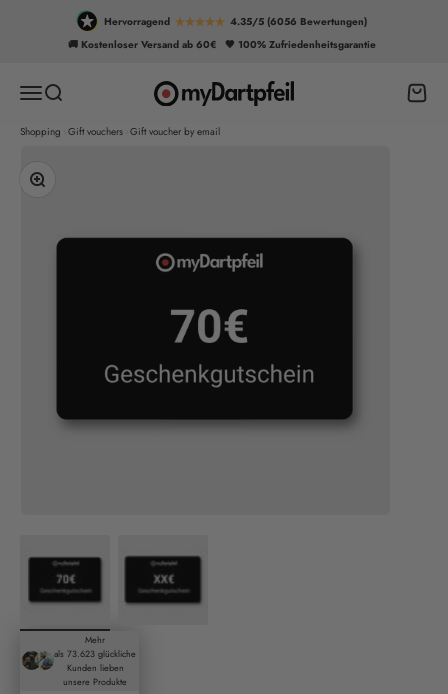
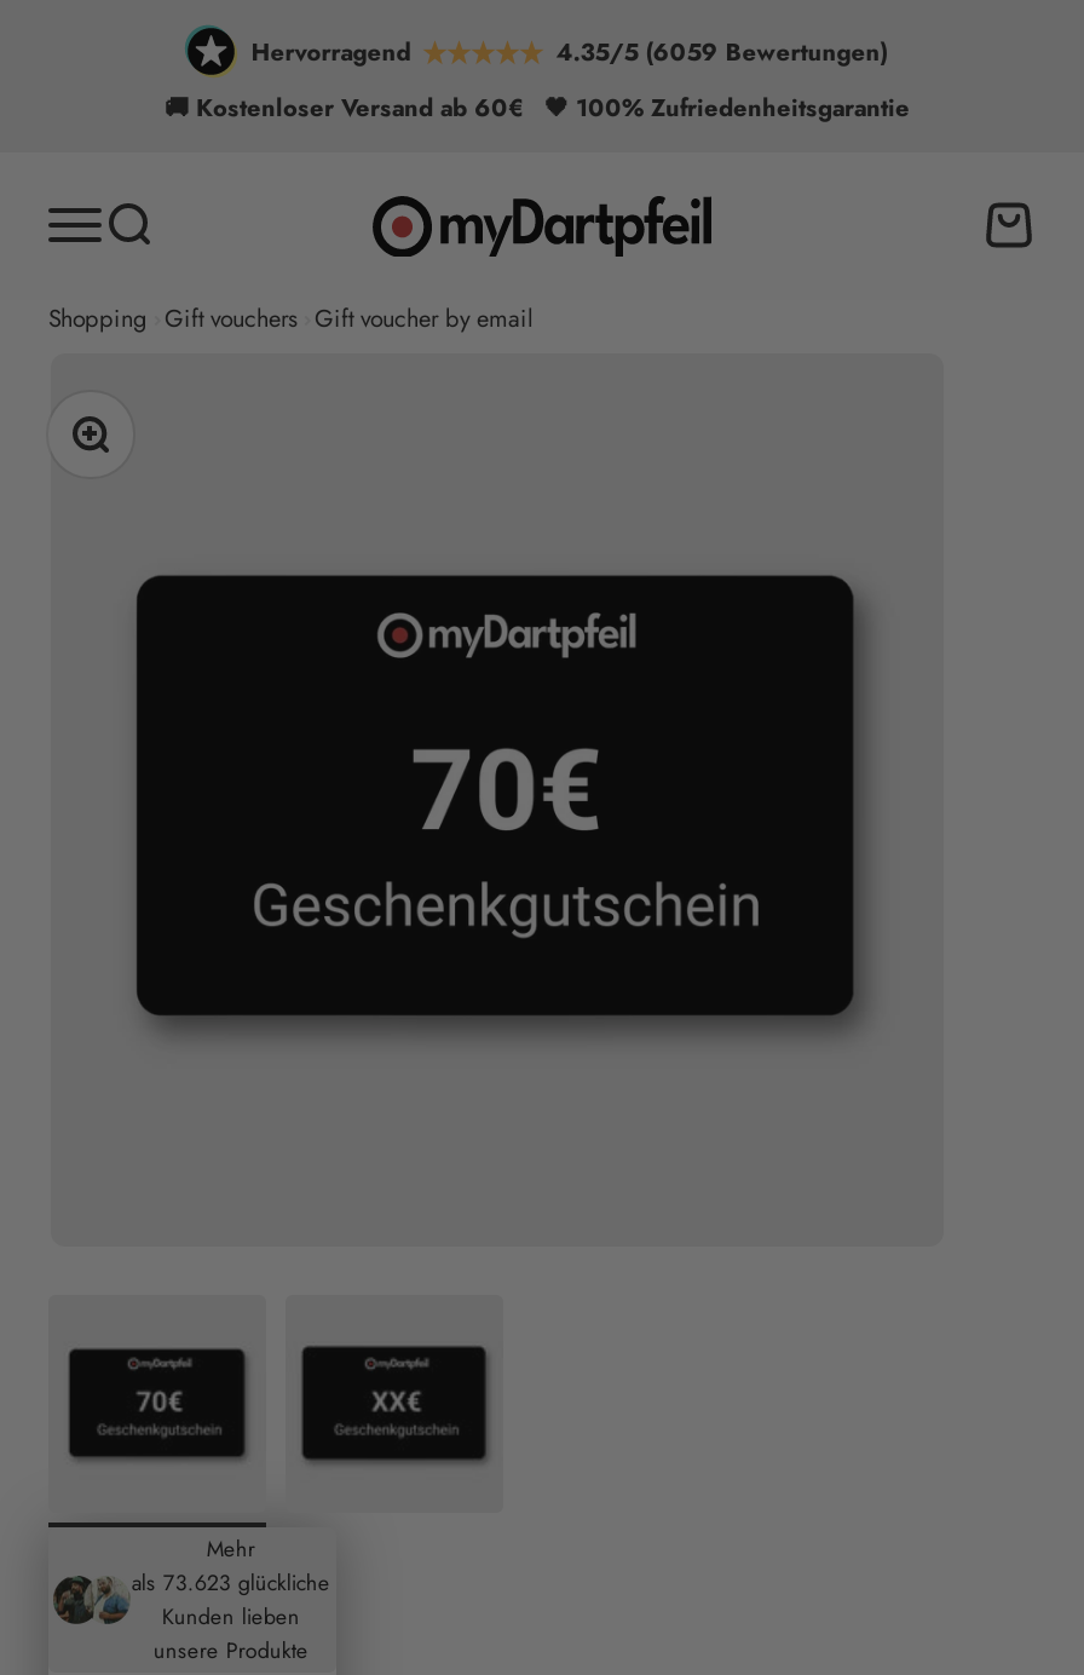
- 4.35/5 (6056 Bewertungen)
+ 4.35/5 (6059 Bewertungen)
